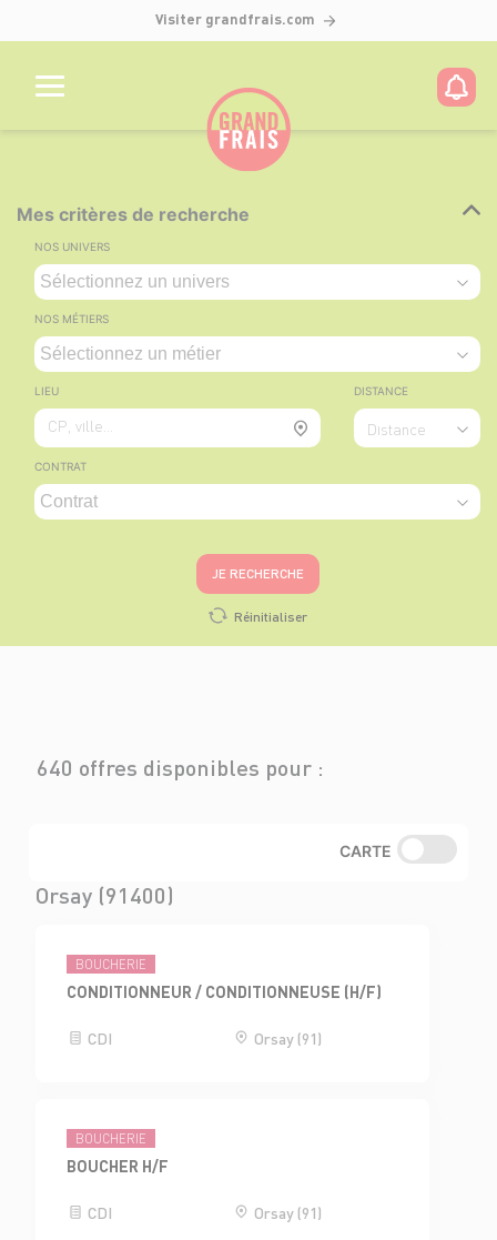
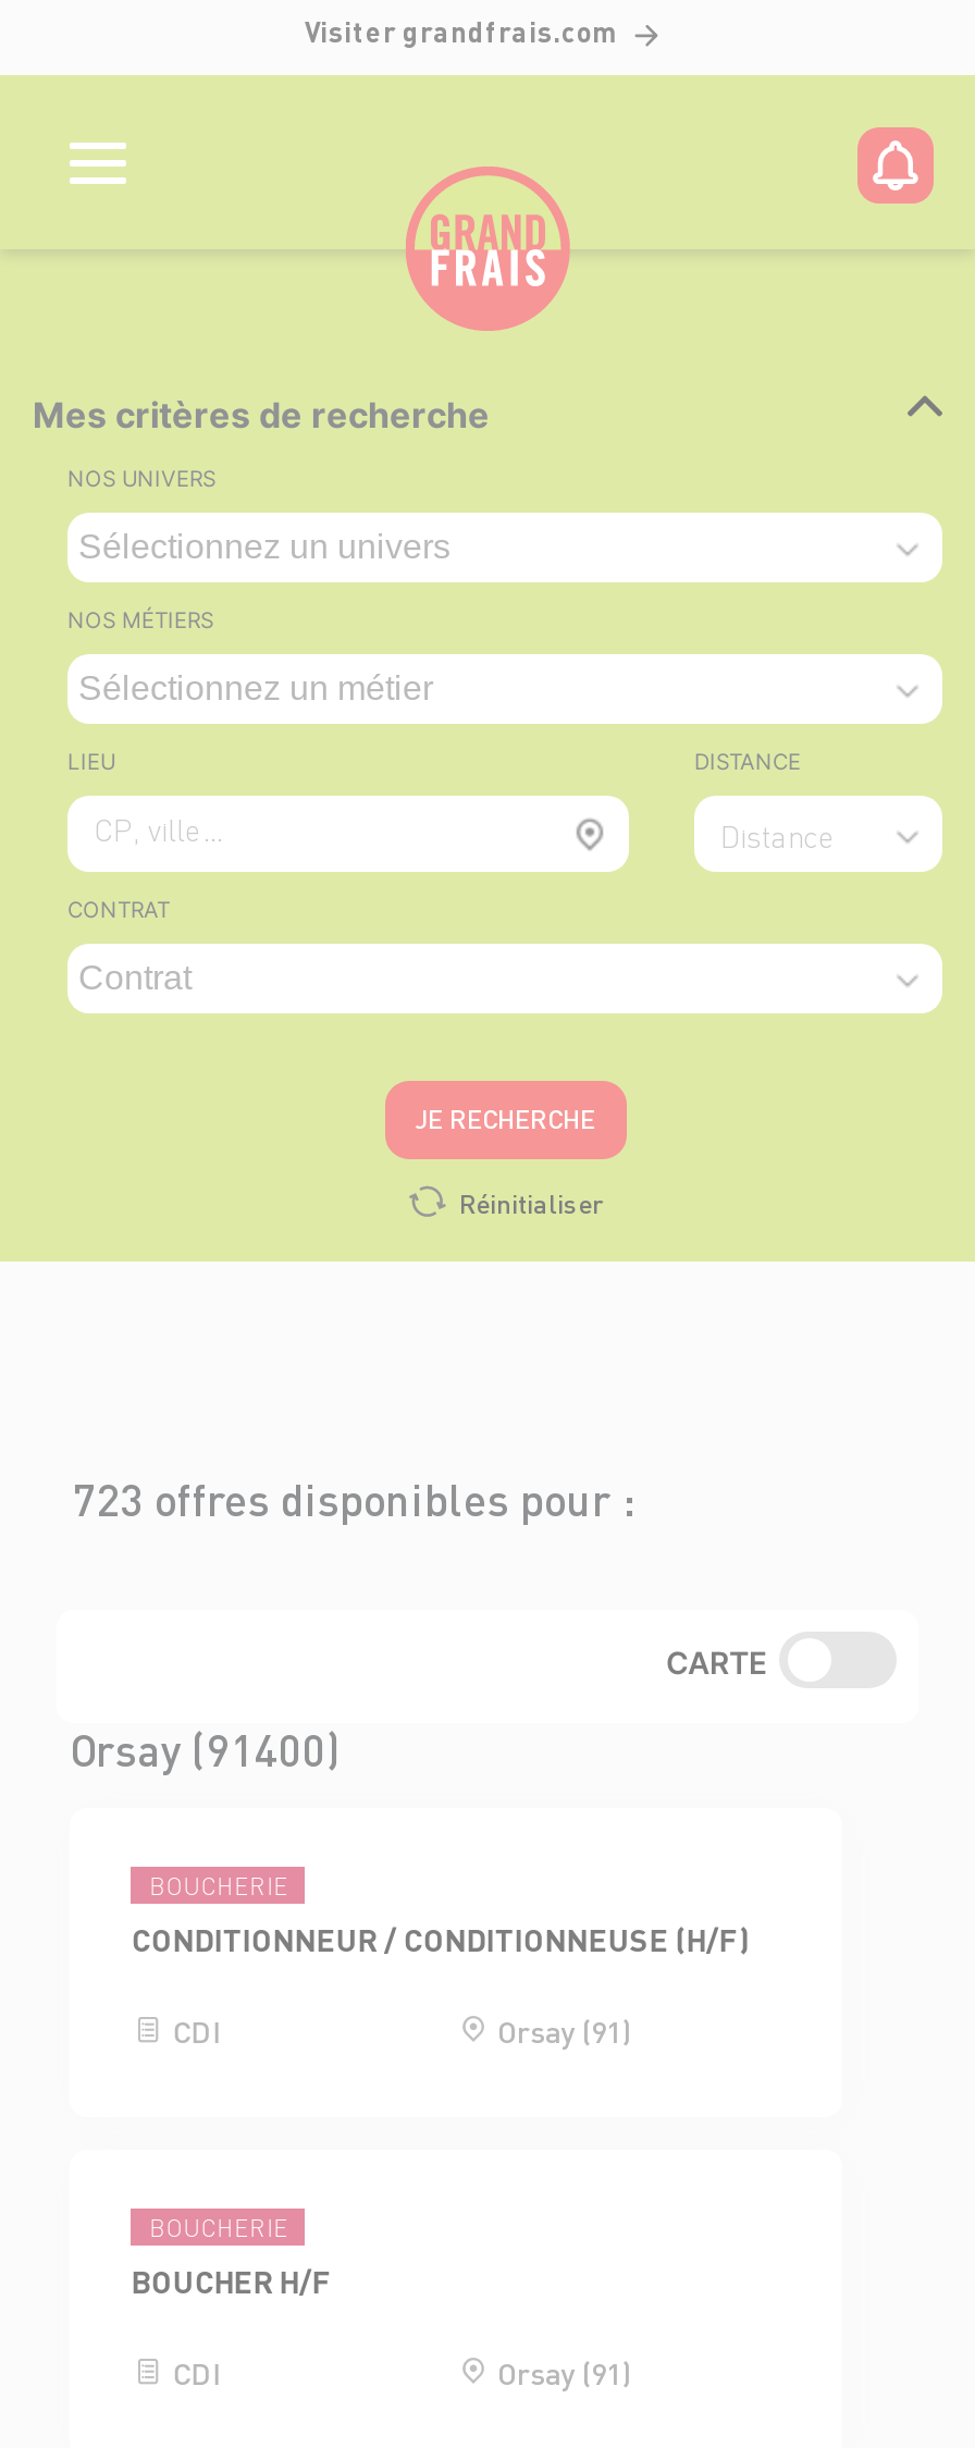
- 640 offres disponibles pour :
+ 723 offres disponibles pour :
